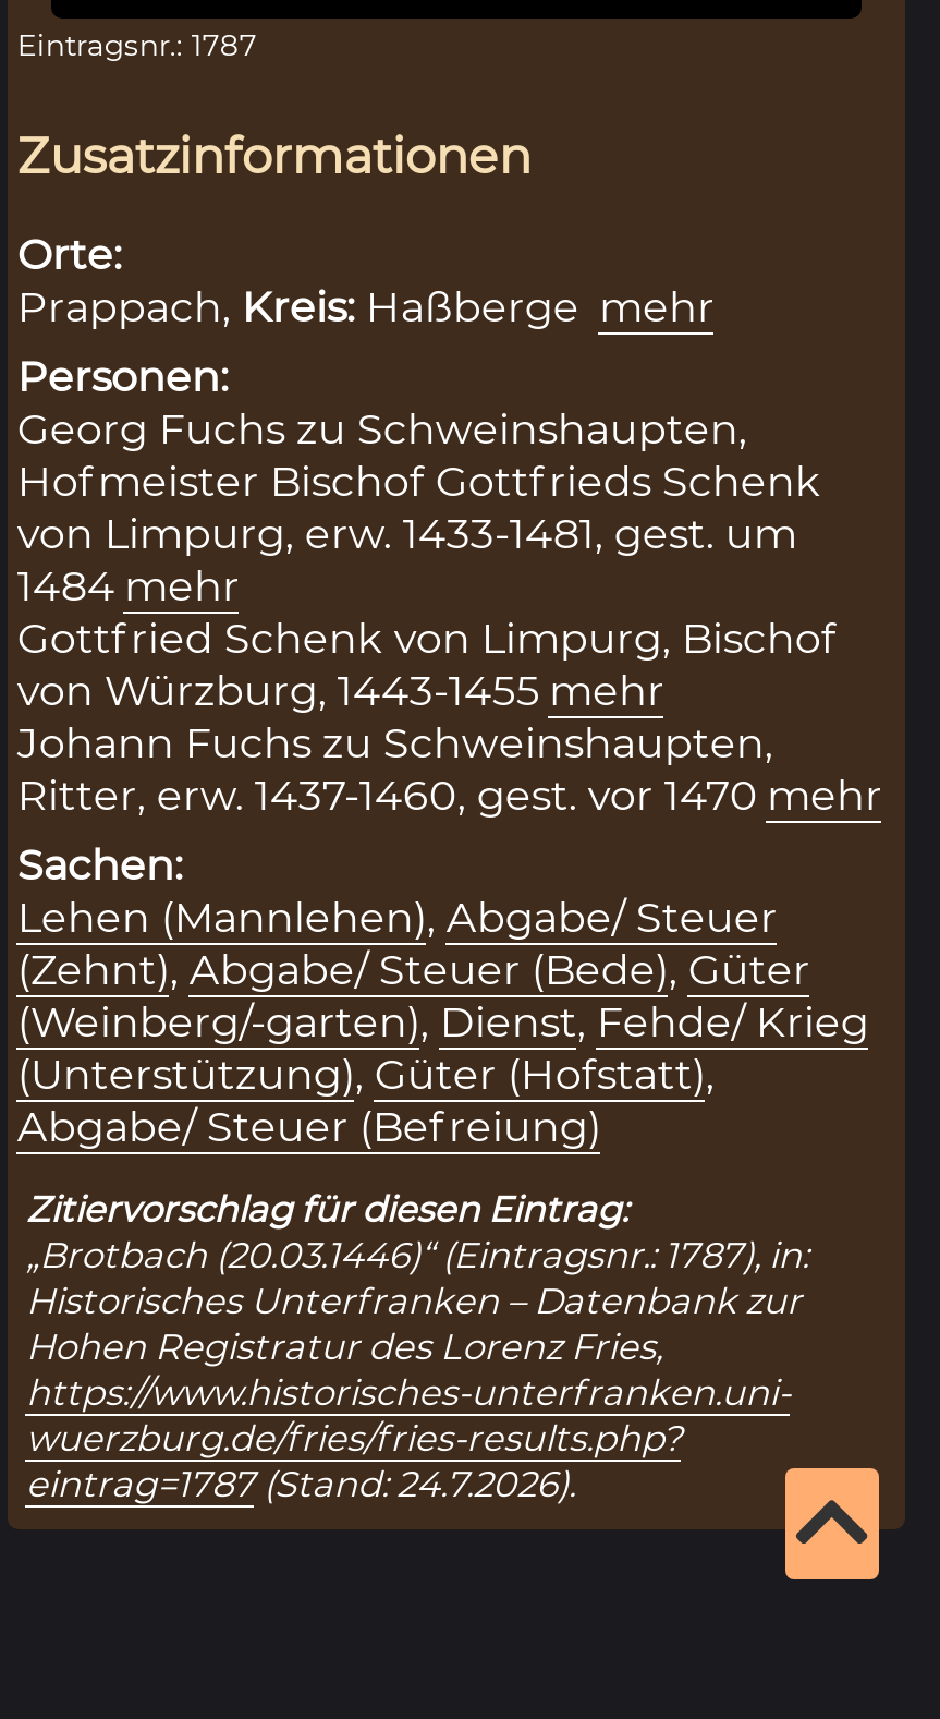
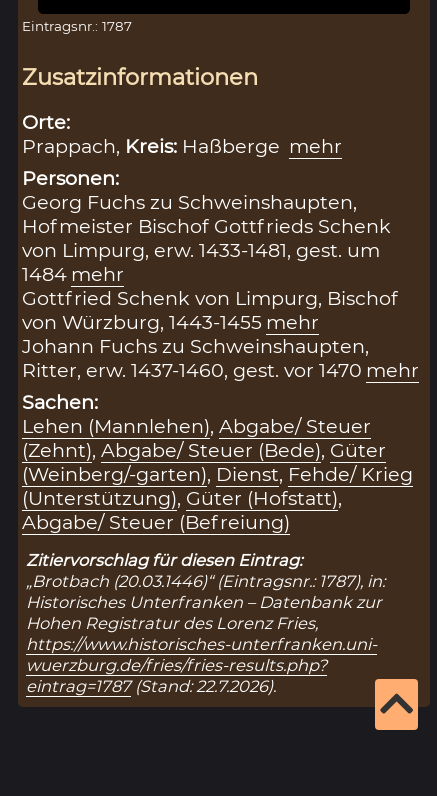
- eintrag=1787(Stand: 24.7.2026).
+ eintrag=1787(Stand: 22.7.2026).
